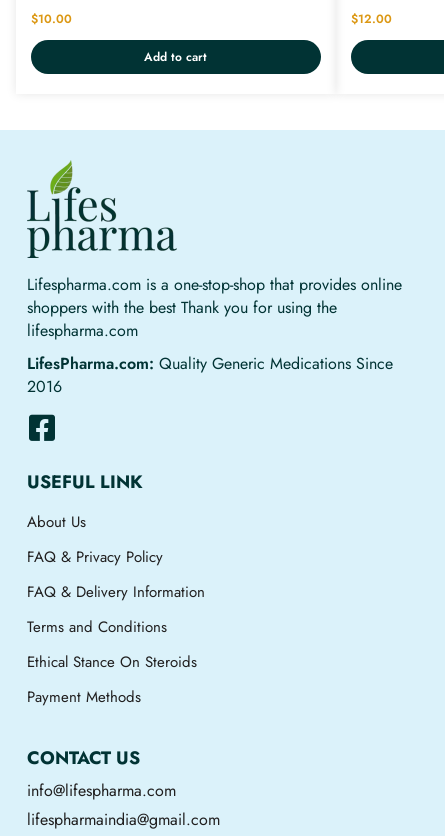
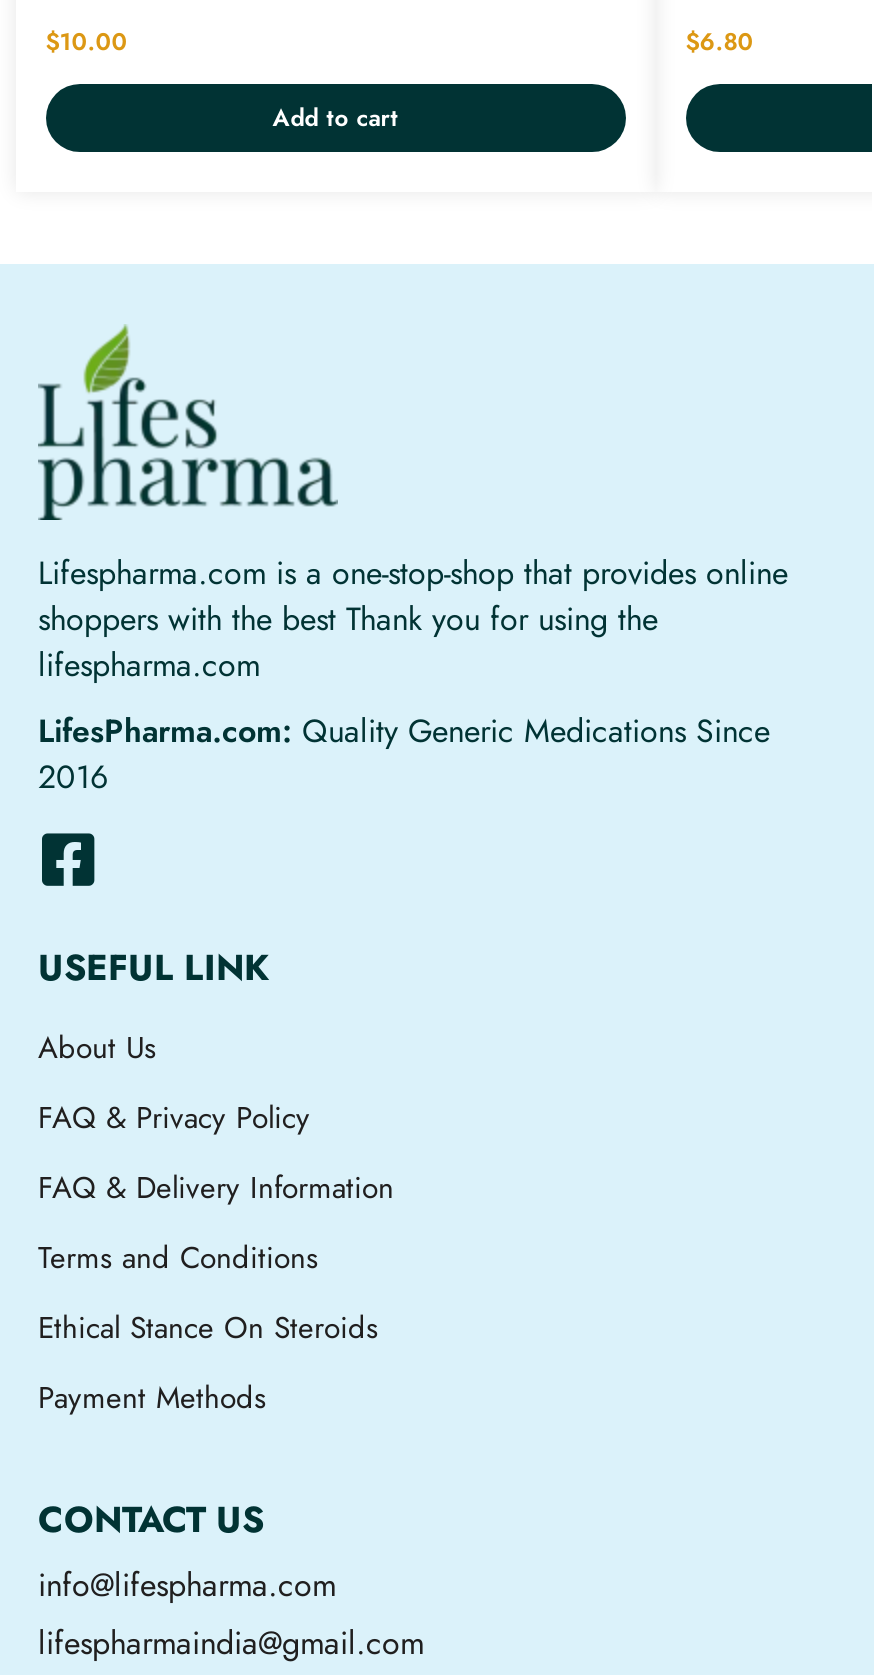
- $12.00
+ $6.80
